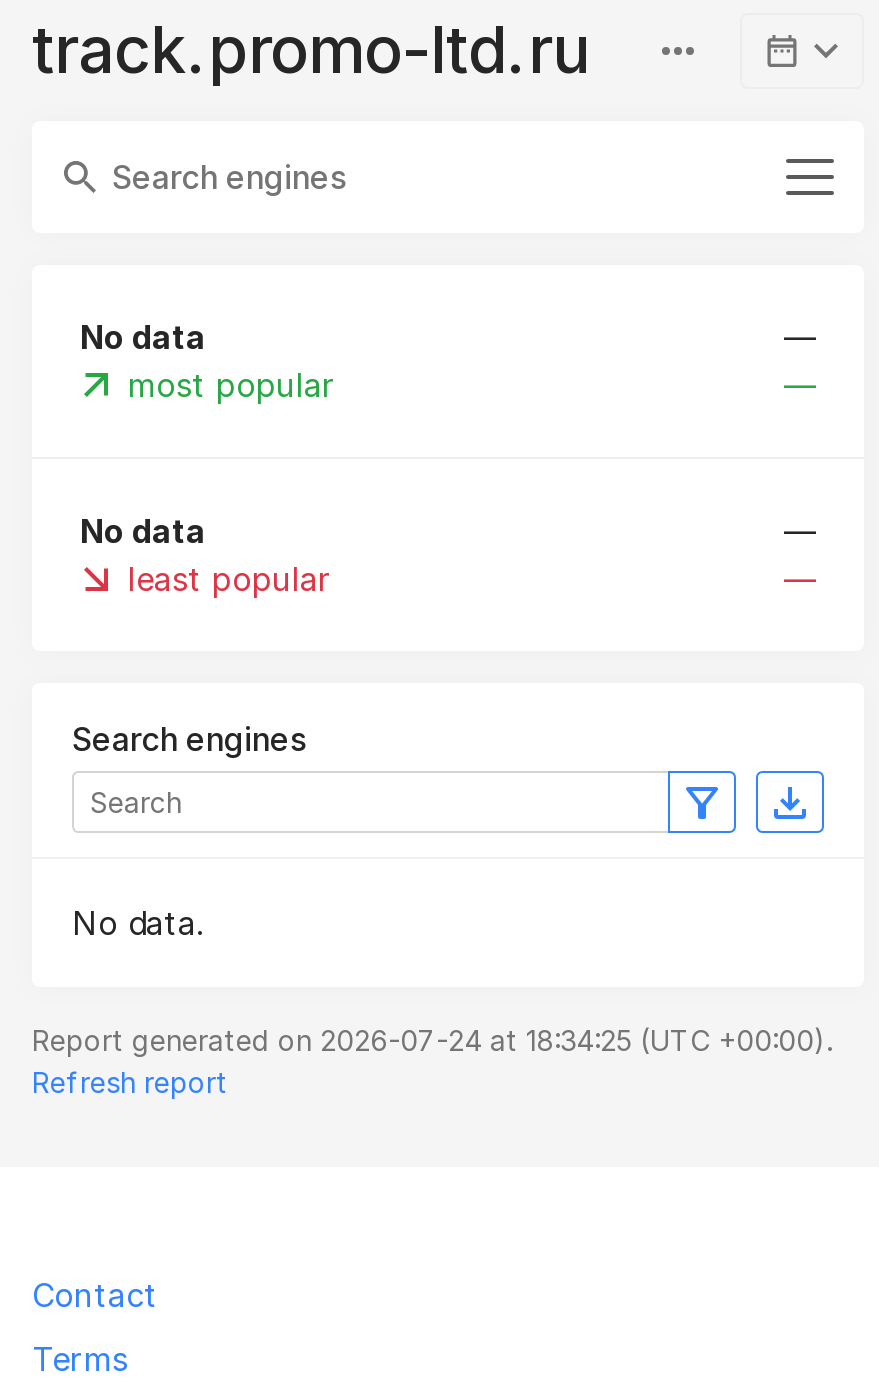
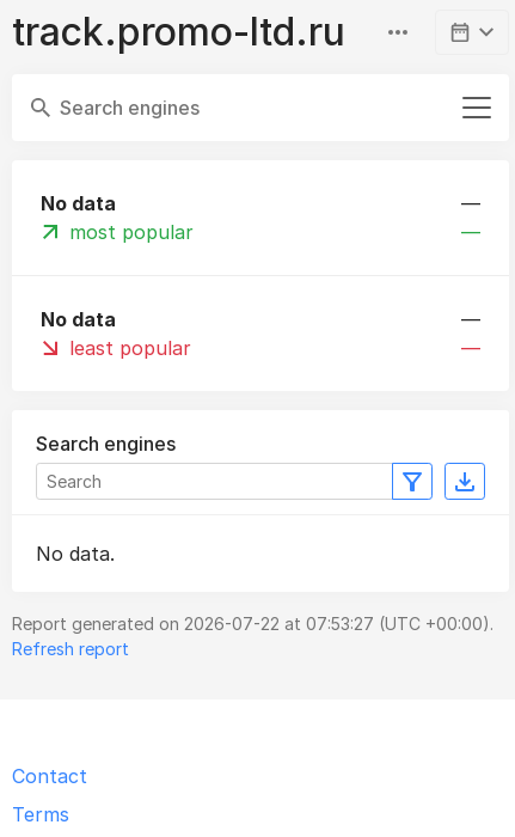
- Report generated on 2026-07-24 at 18:34:25 (UTC +00:00).
+ Report generated on 2026-07-22 at 07:53:27 (UTC +00:00).
